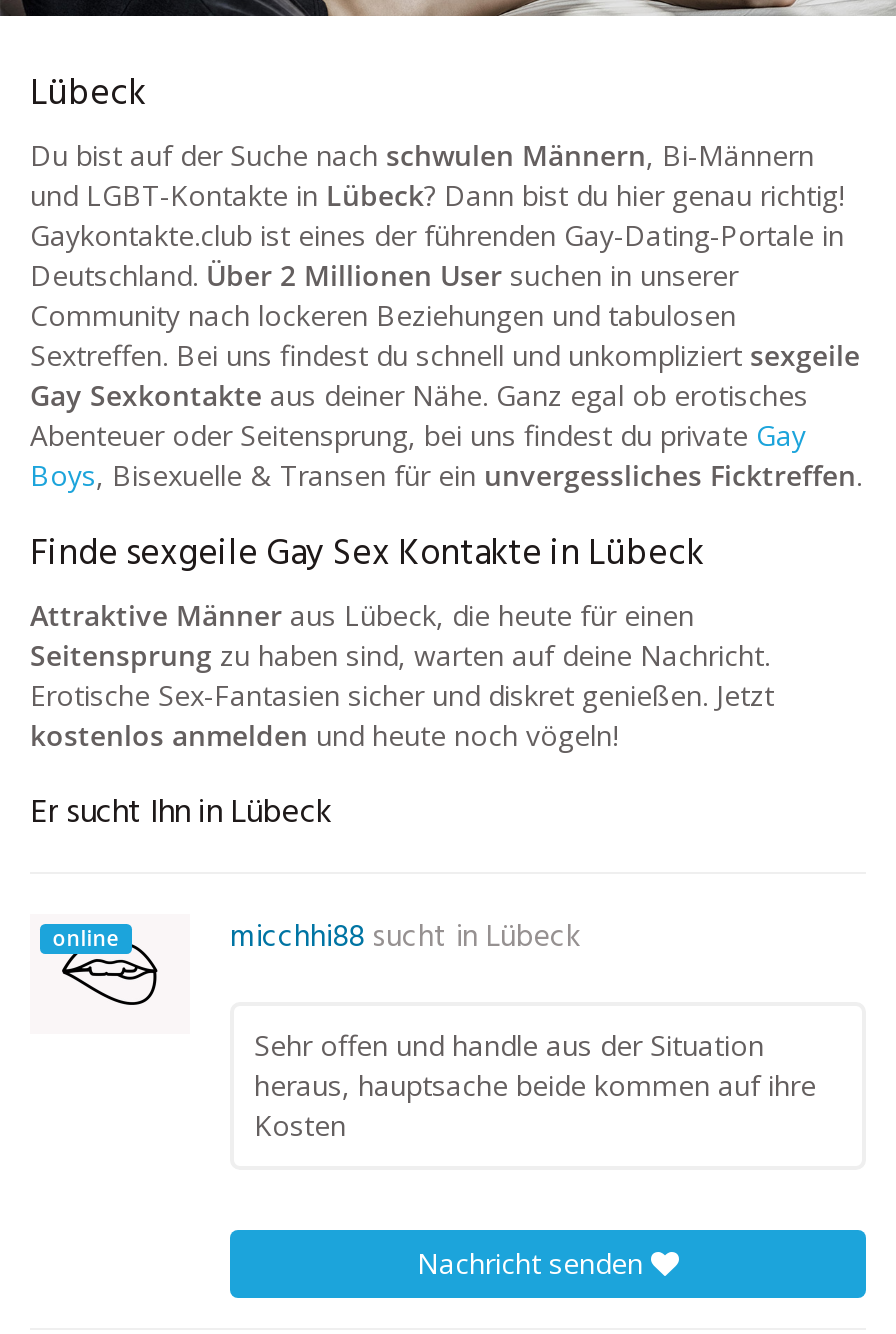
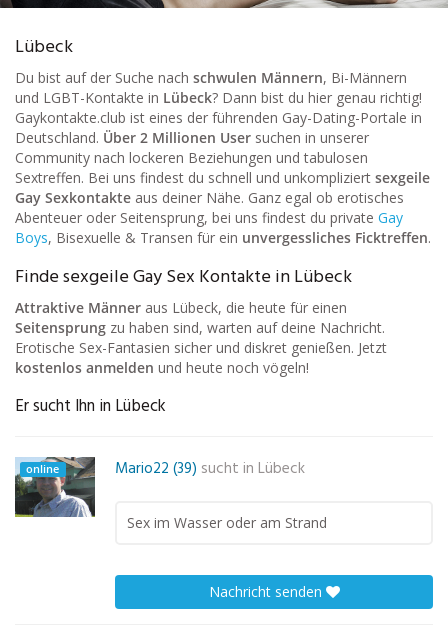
- [image]
- micchhi88 sucht in Lübeck
+ [image]
+ Mario22 (39) sucht in Lübeck

- Sehr offen und handle aus der Situation
- heraus, hauptsache beide kommen auf ihre
- Kosten
+ Sex im Wasser oder am Strand
